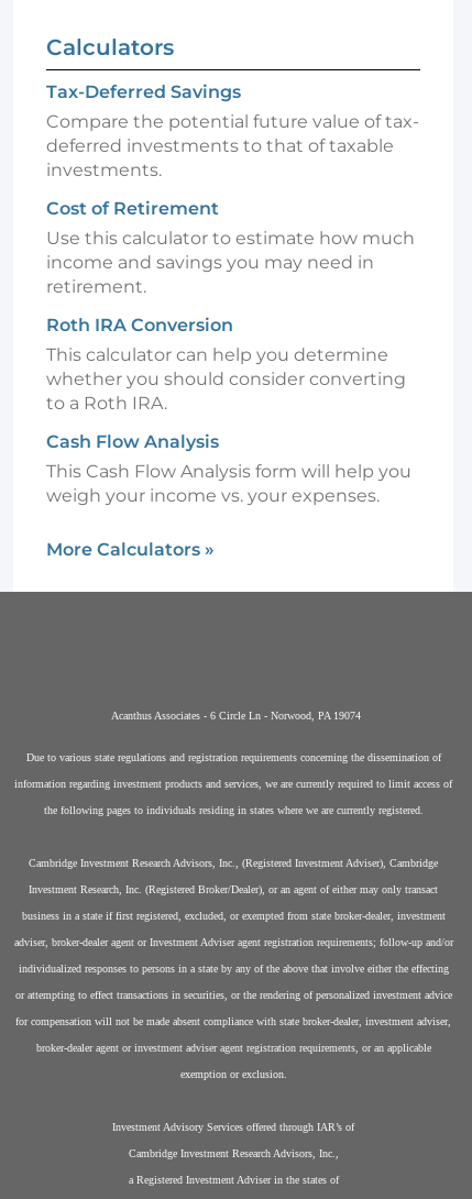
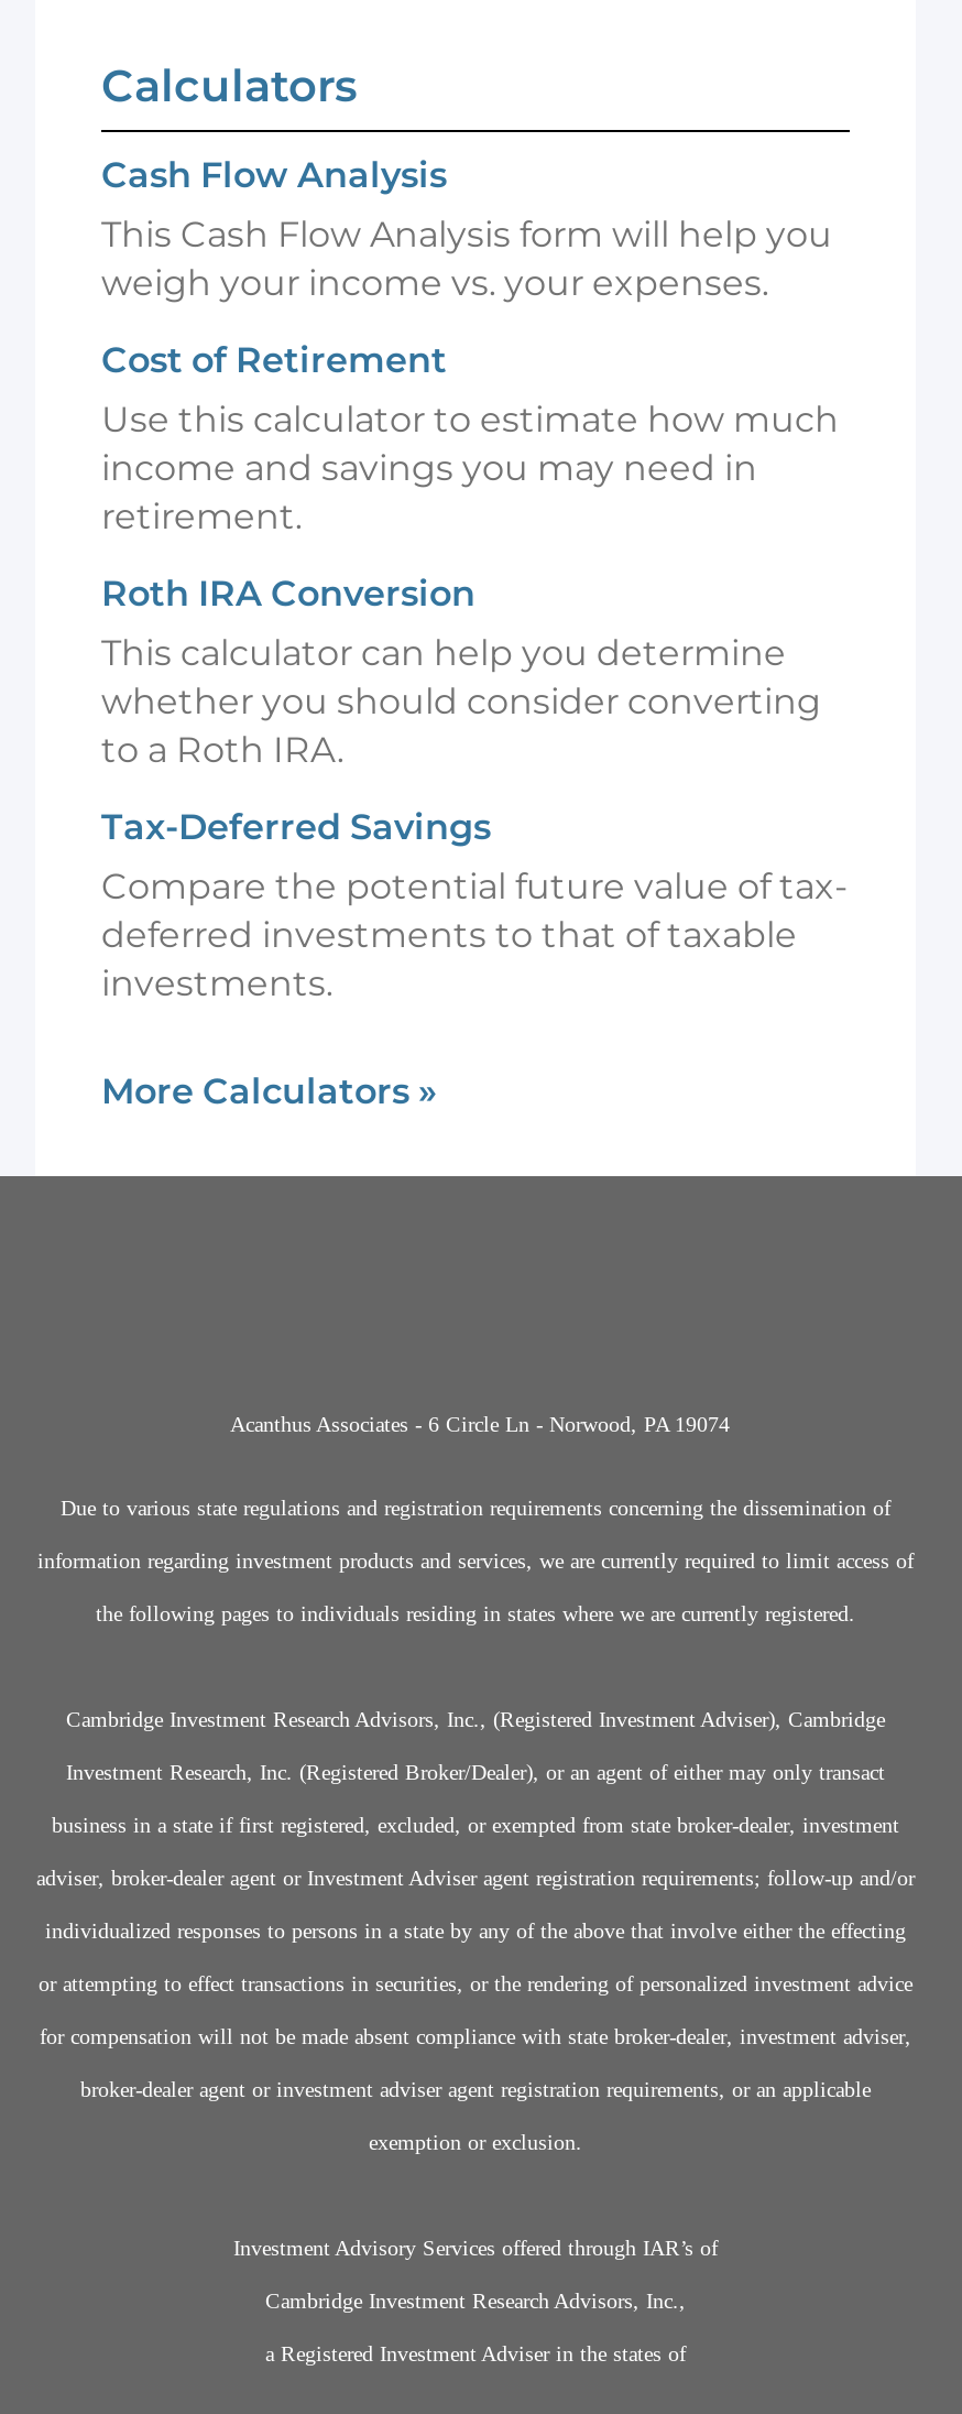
moved down: Tax-Deferred Savings | Compare the potential future value of tax- | deferred investments to that of taxable | investments.

moved up: Cost of Retirement | Use this calculator to estimate how much | income and savings you may need in | retirement. | Roth IRA Conversion | This calculator can help you determine | whether you should consider converting | to a Roth IRA.

moved up: Cash Flow Analysis | This Cash Flow Analysis form will help you | weigh your income vs. your expenses.
